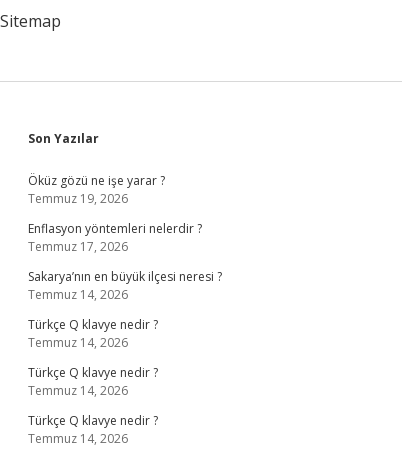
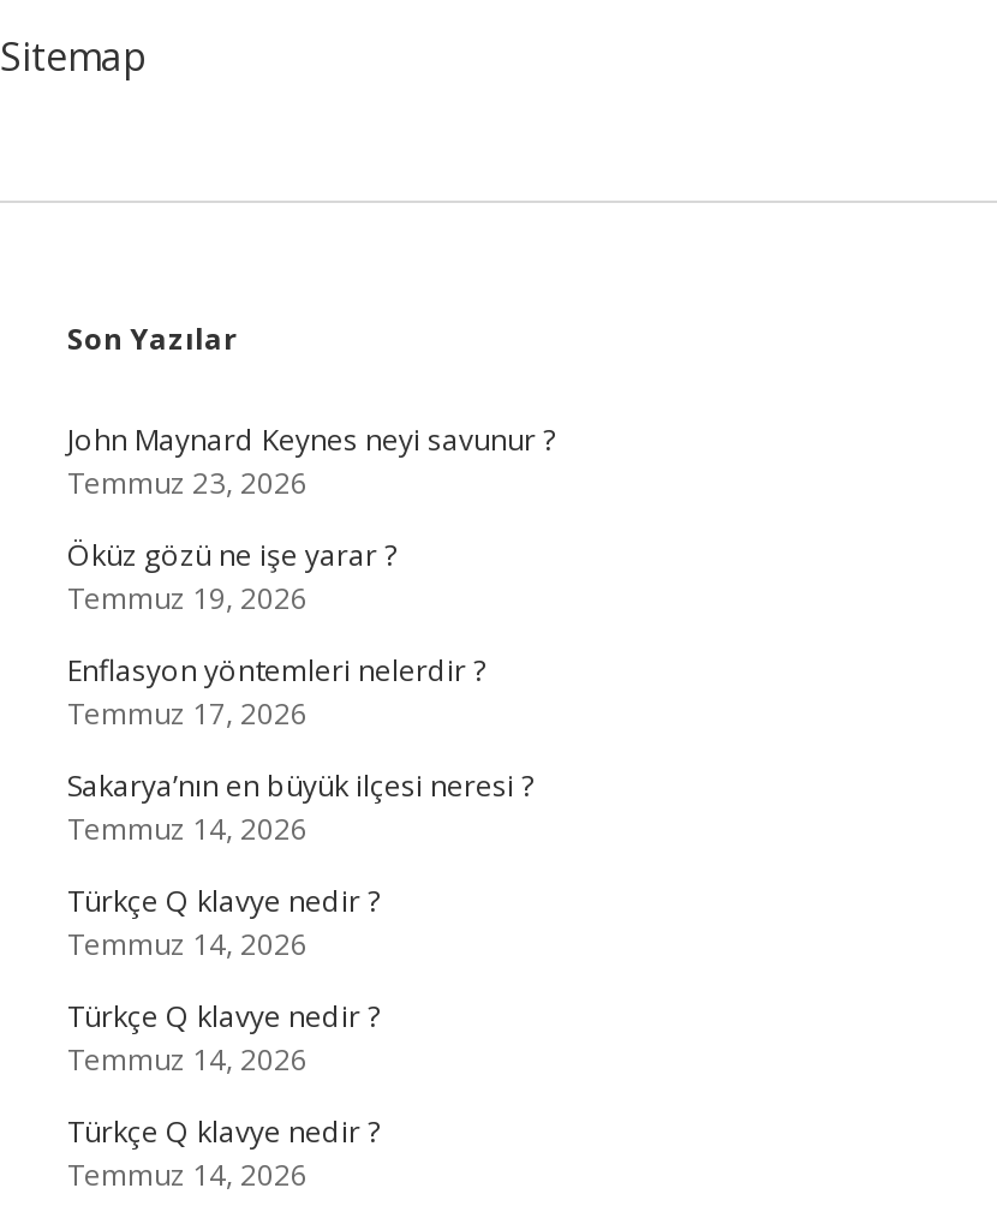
+ John Maynard Keynes neyi savunur ?
+ Temmuz 23, 2026
